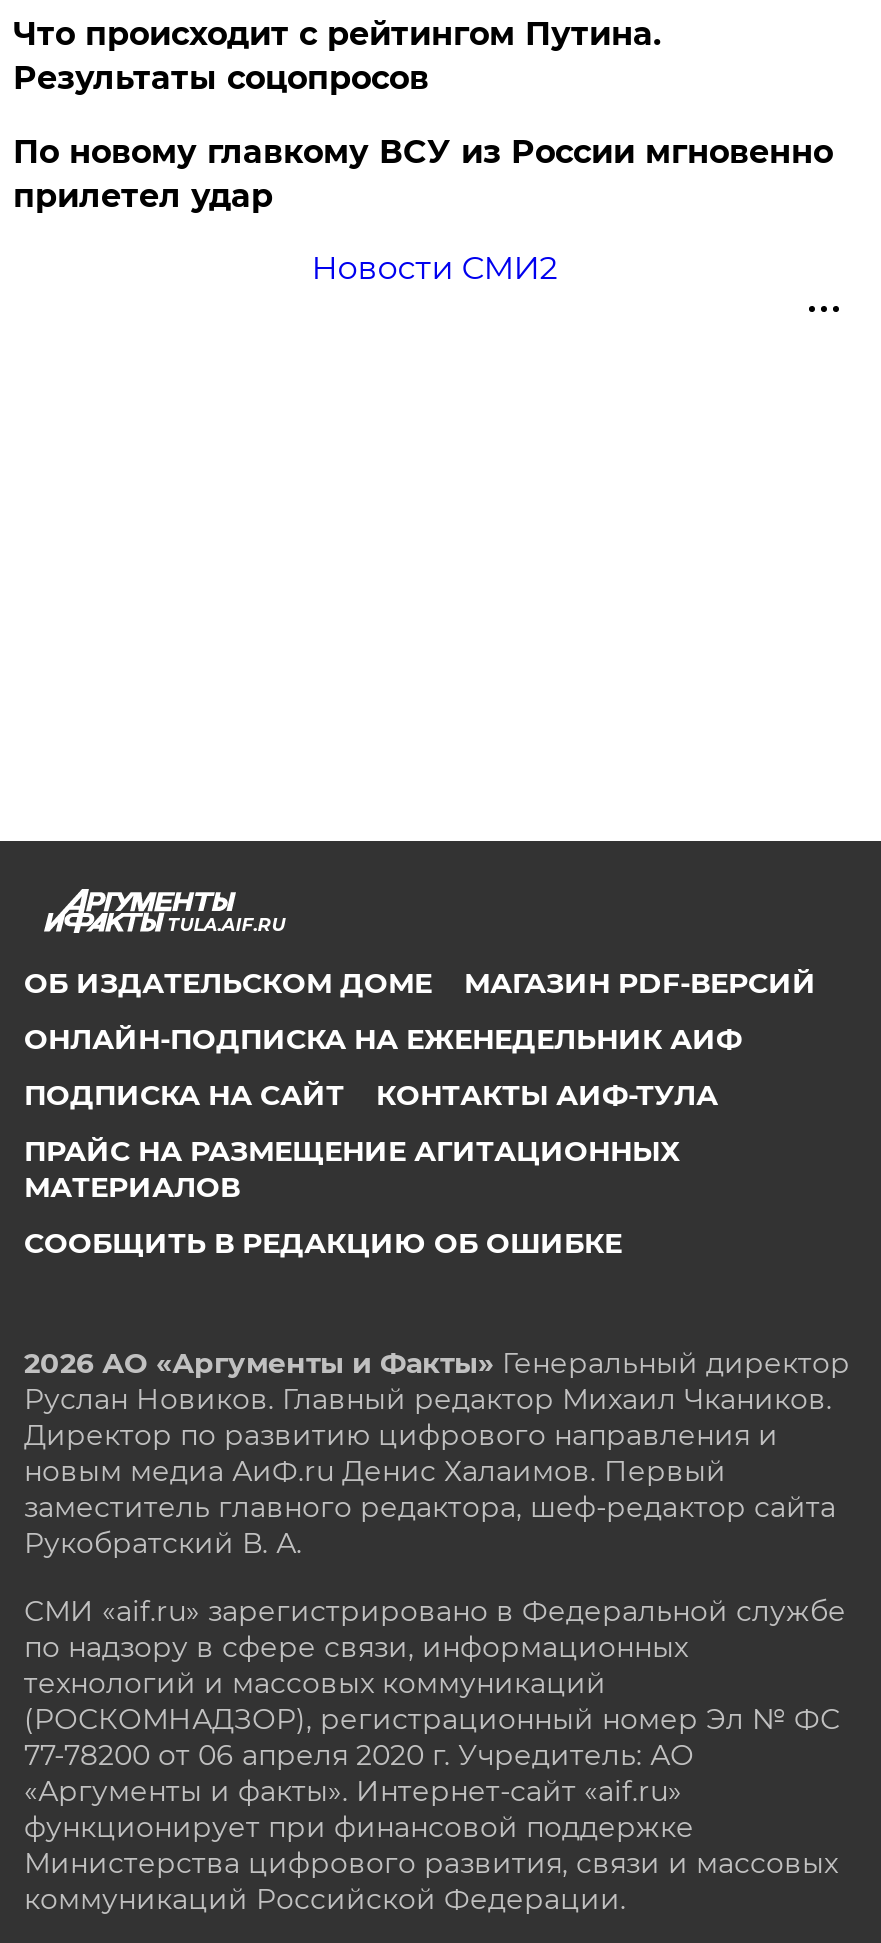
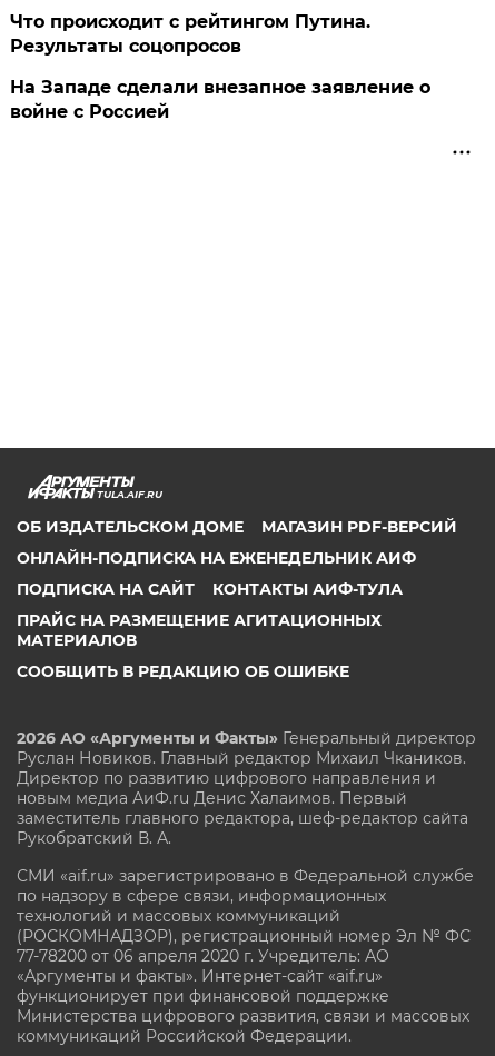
- По новому главкому ВСУ из России мгновенно
- прилетел удар
- Новости СМИ2
+ На Западе сделали внезапное заявление о
+ войне с Россией
